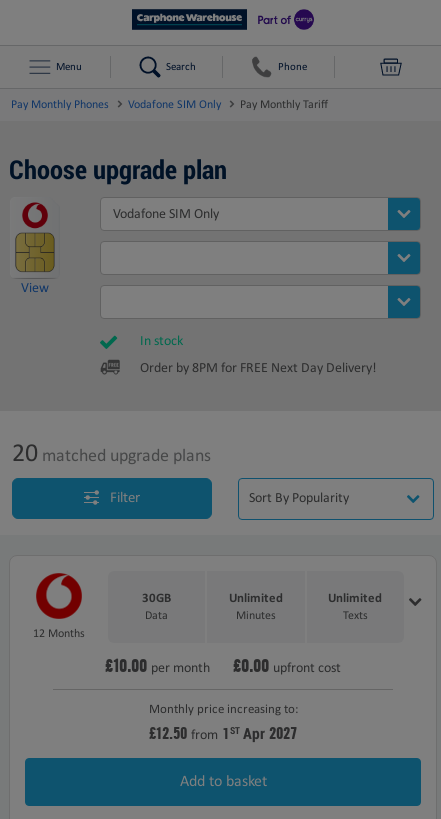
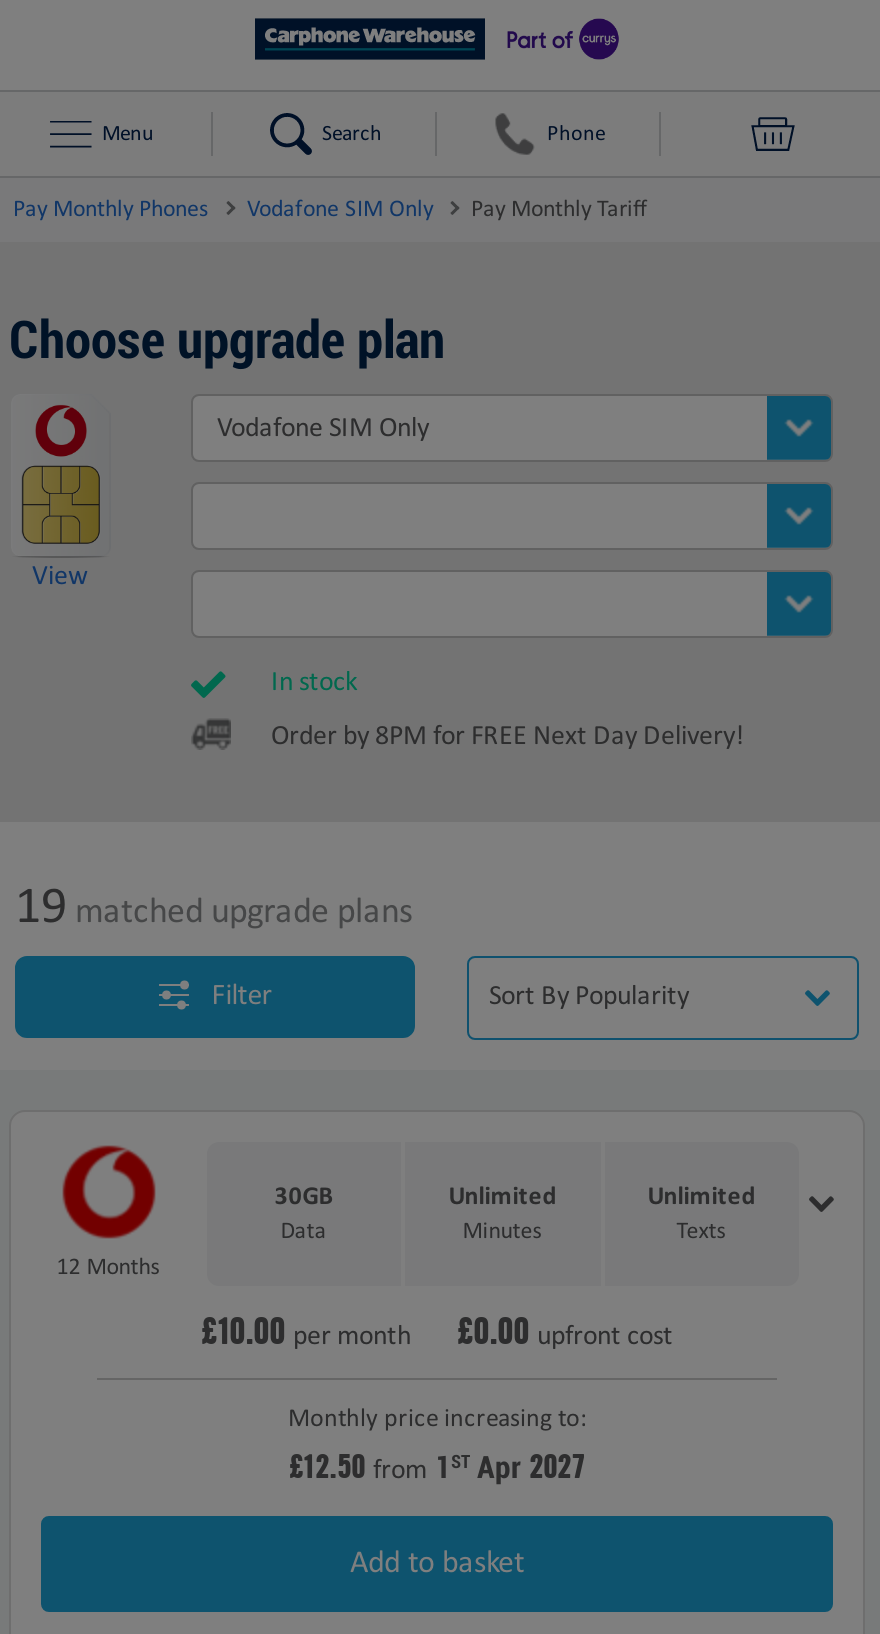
- 20 matched upgrade plans
+ 19 matched upgrade plans
